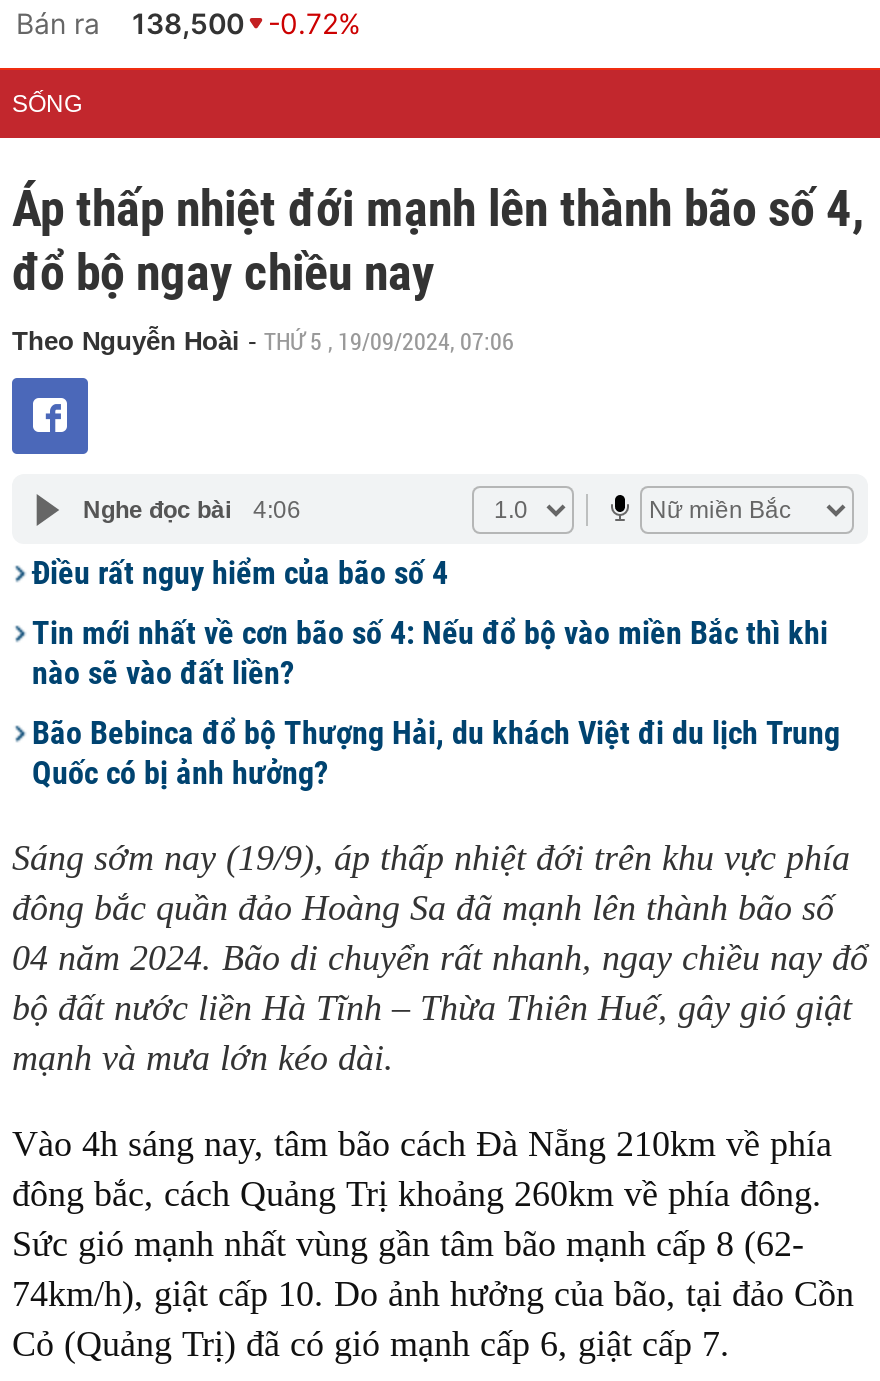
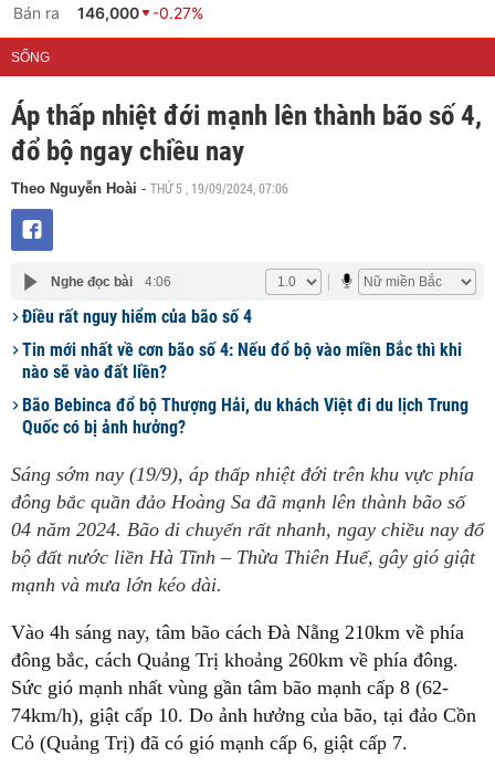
- 138,500
+ 146,000

- -0.72%
+ -0.27%
